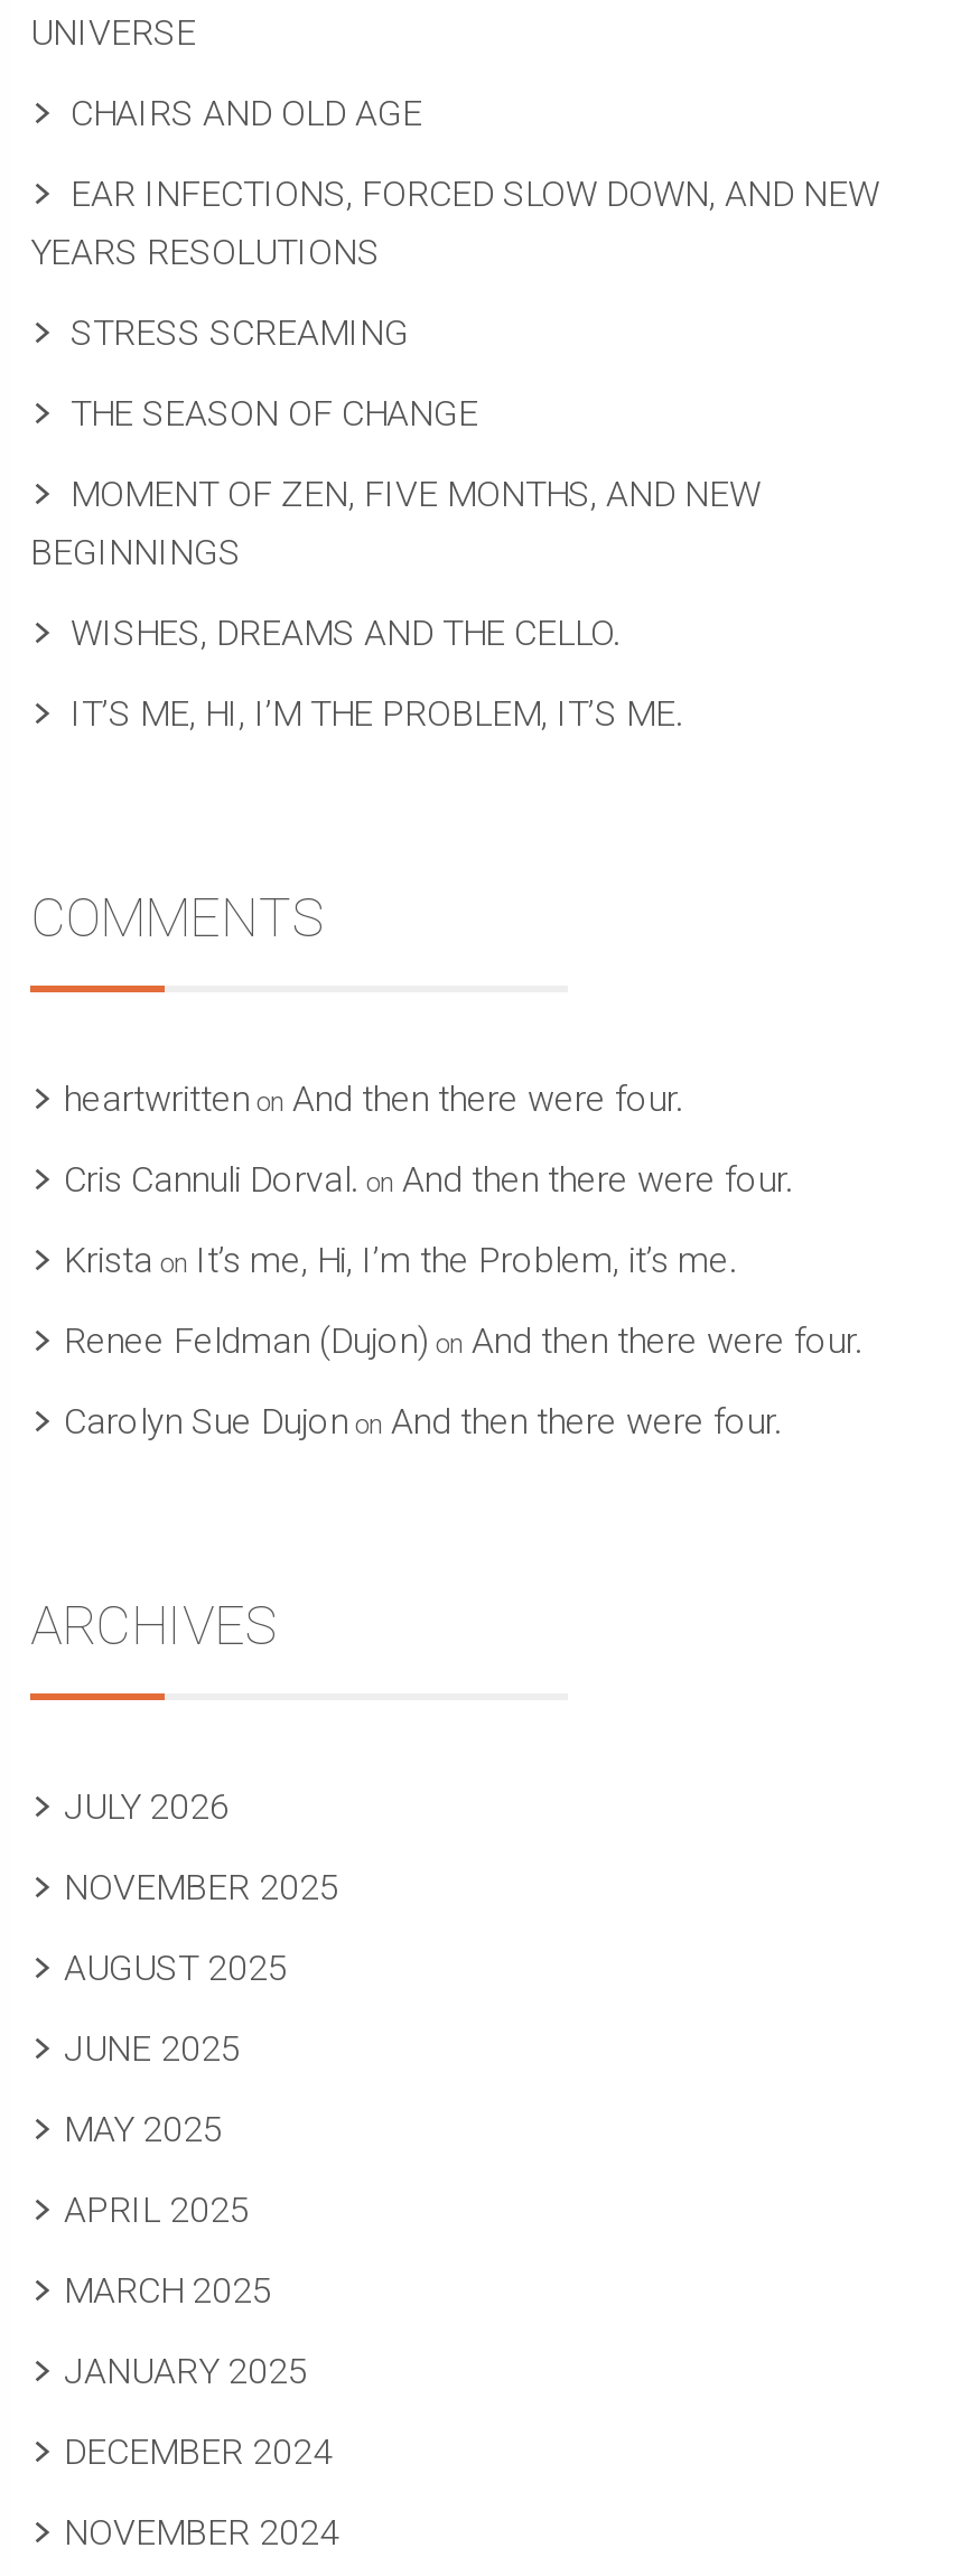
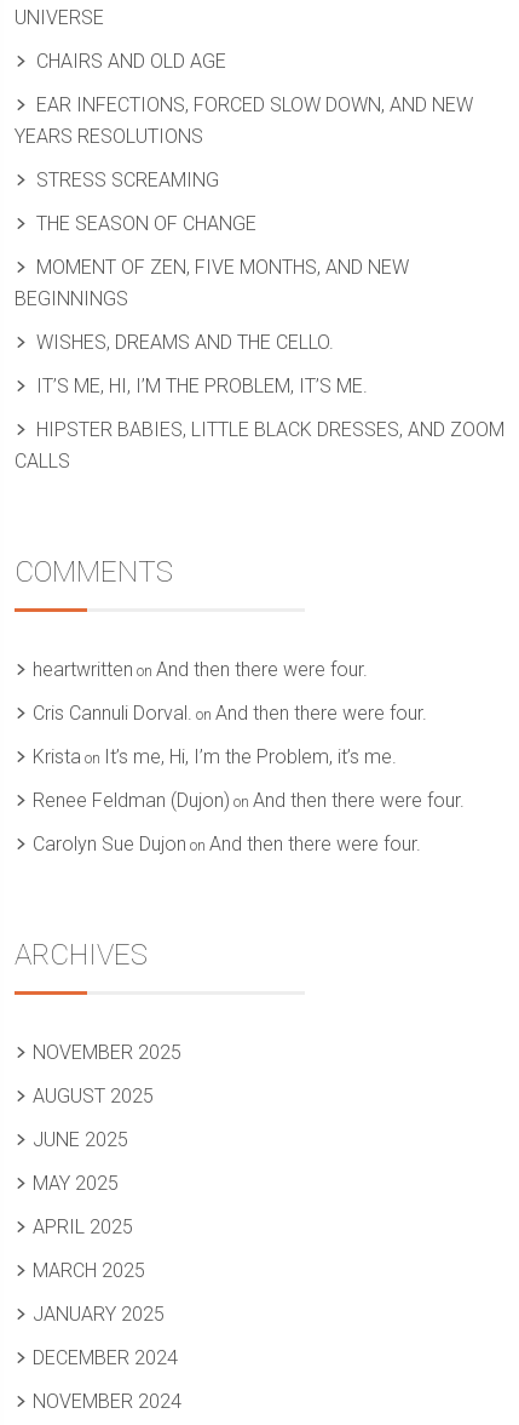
+ HIPSTER BABIES, LITTLE BLACK DRESSES, AND ZOOM
+ CALLS

moved down: COMMENTS | heartwritten on And then there were four. | Cris Cannuli Dorval. on And then there were four. | Krista on It’s me, Hi, I’m the Problem, it’s me. | Renee Feldman (Dujon) on And then there were four. | Carolyn Sue Dujon on And then there were four. | ARCHIVES

- JULY 2026
